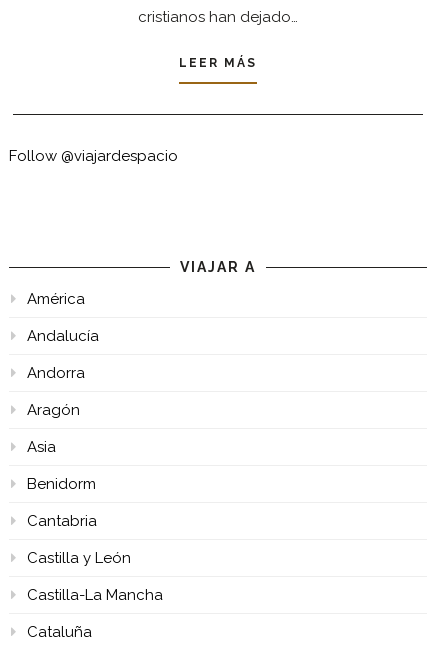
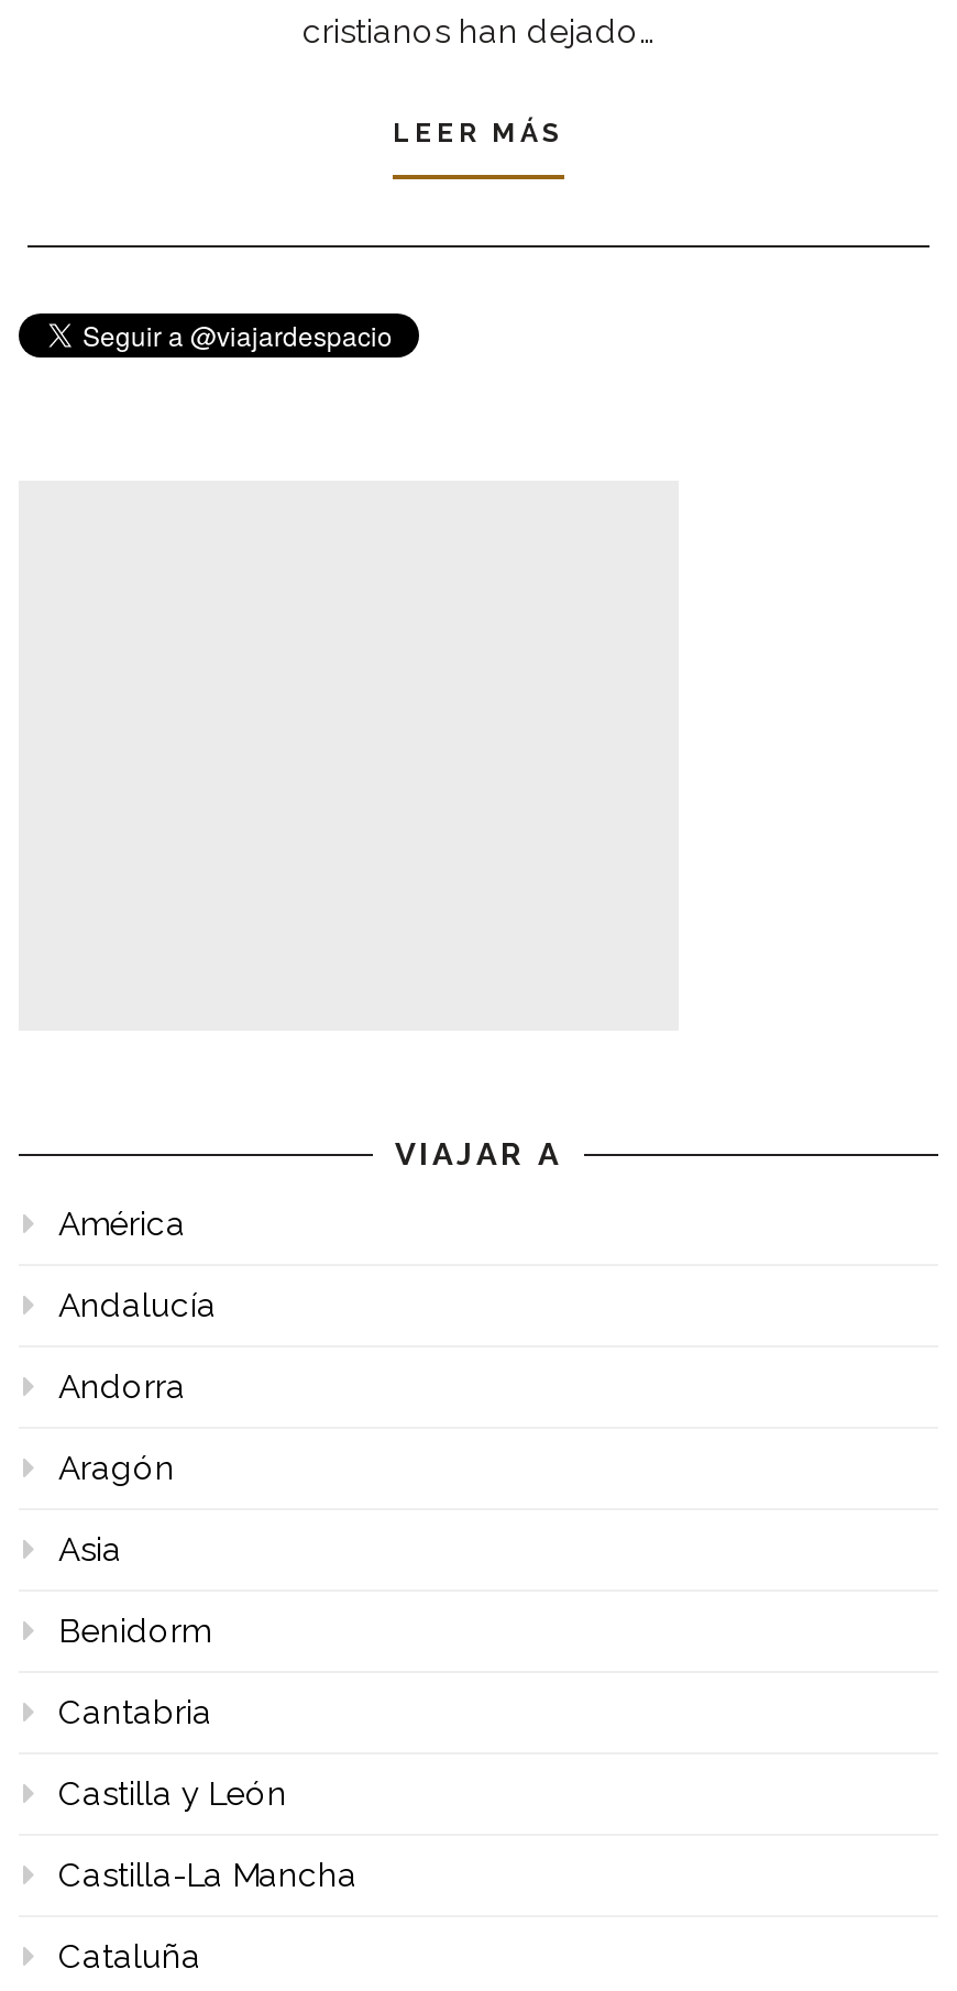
- Follow @viajardespacio
